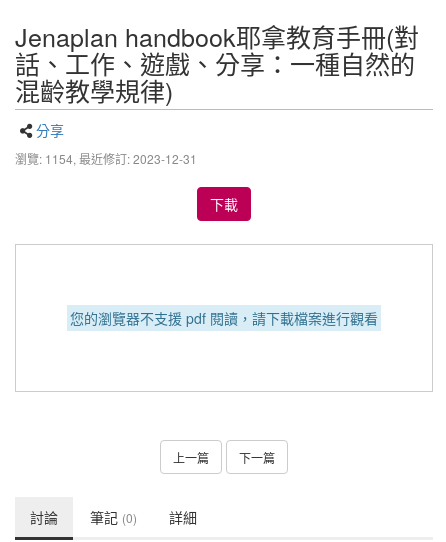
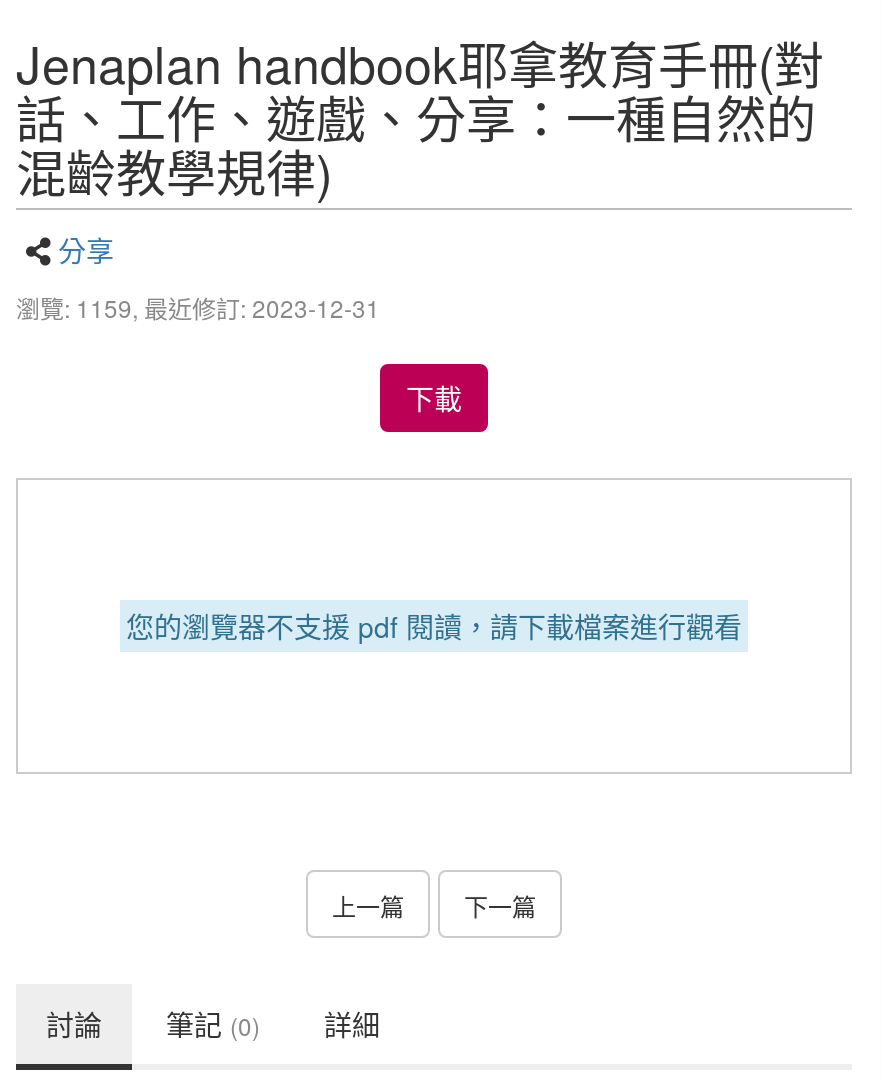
- 瀏覽: 1154,最近修訂: 2023-12-31
+ 瀏覽: 1159,最近修訂: 2023-12-31
